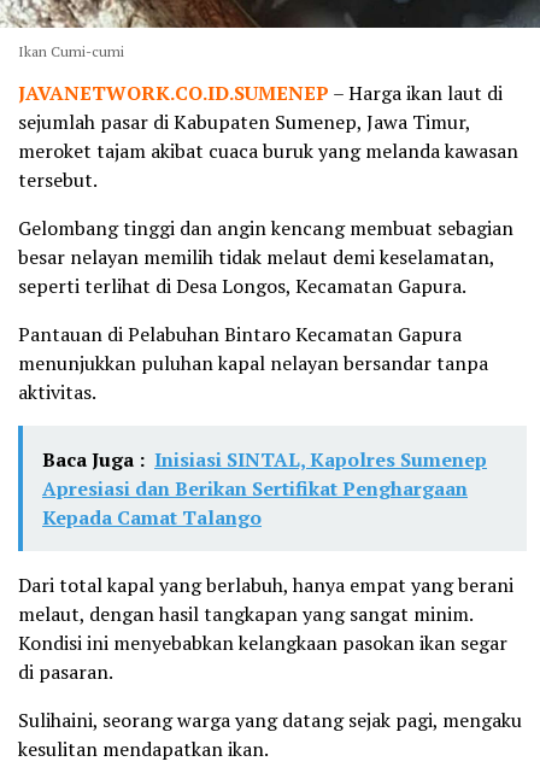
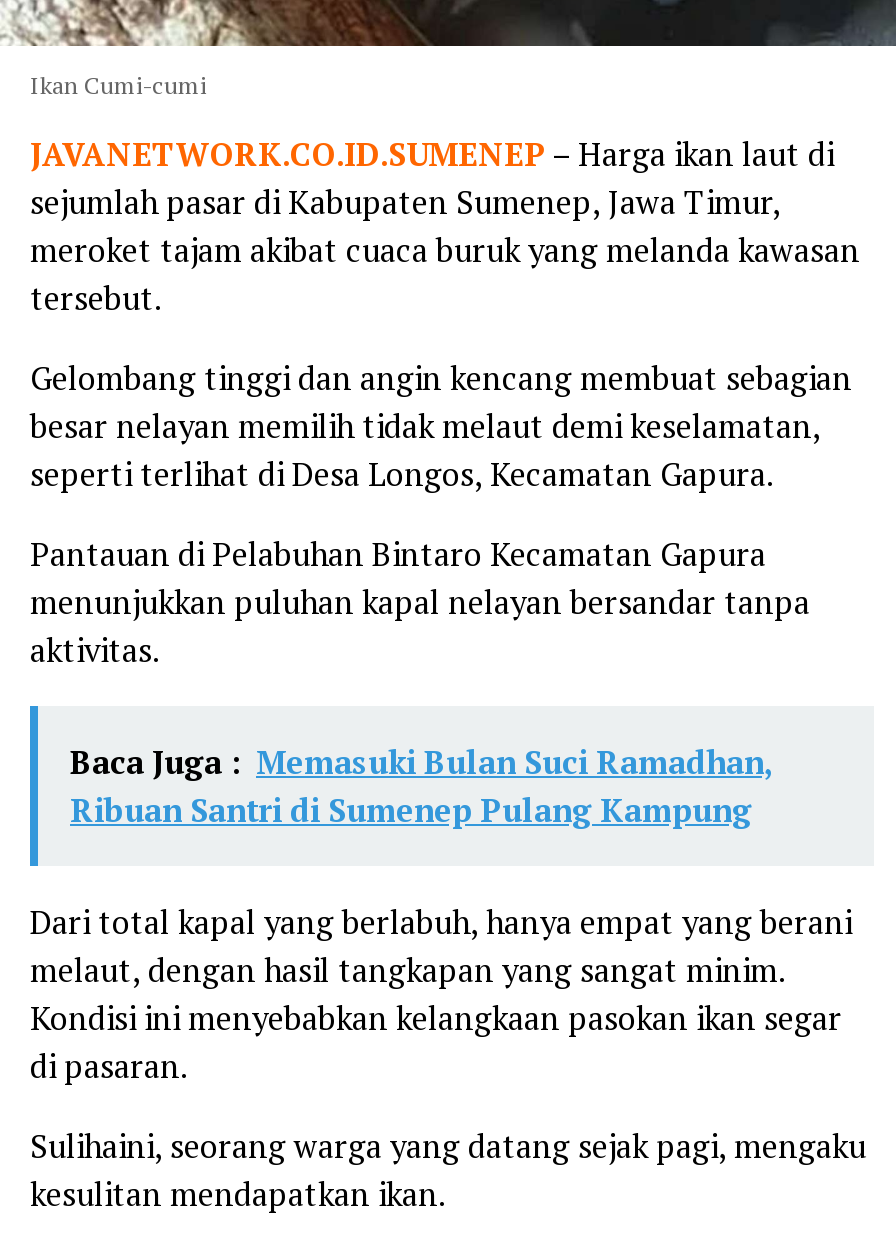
- Baca Juga : Inisiasi SINTAL, Kapolres Sumenep
- Apresiasi dan Berikan Sertifikat Penghargaan
- Kepada Camat Talango
+ Baca Juga : Memasuki Bulan Suci Ramadhan,
+ Ribuan Santri di Sumenep Pulang Kampung
